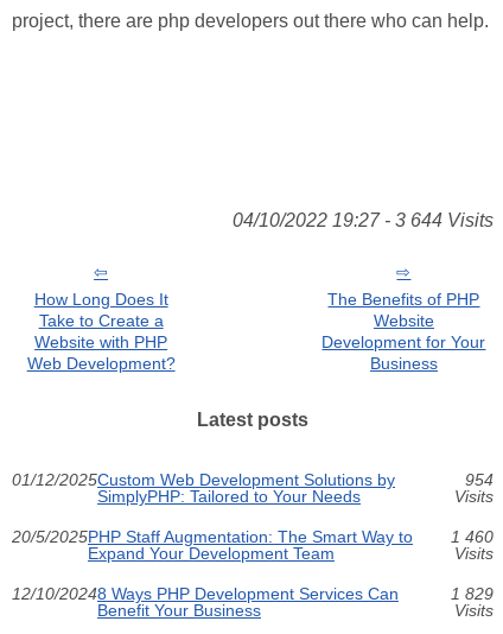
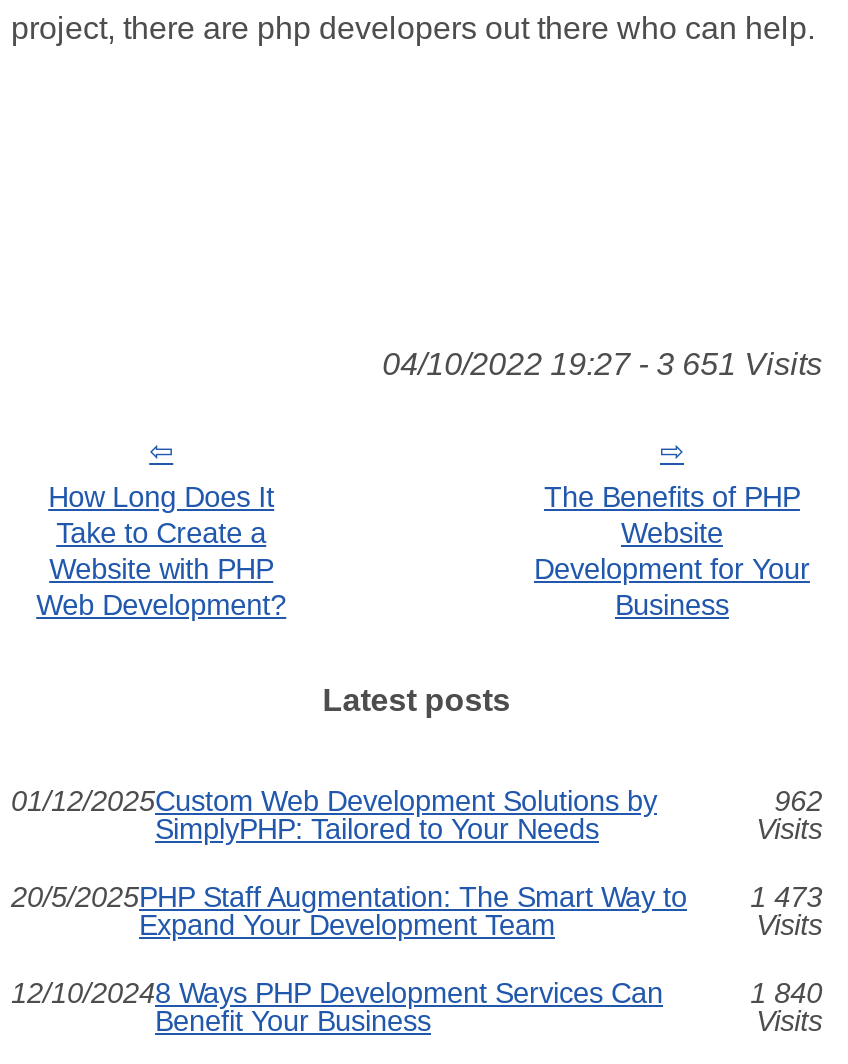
- 04/10/2022 19:27 - 3 644 Visits
+ 04/10/2022 19:27 - 3 651 Visits

- 954
+ 962

- 20/5/2025PHP Staff Augmentation: The Smart Way to 1 460
+ 20/5/2025PHP Staff Augmentation: The Smart Way to 1 473

- 1 829
+ 1 840
